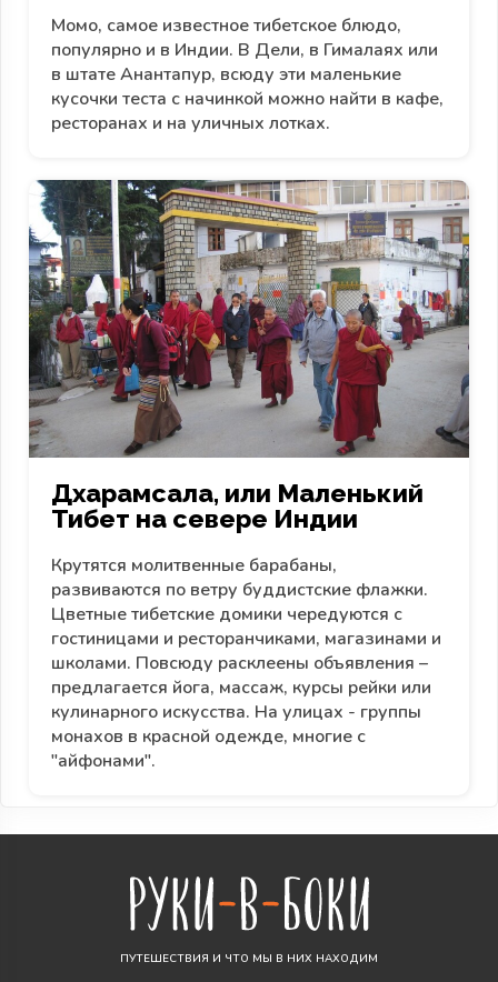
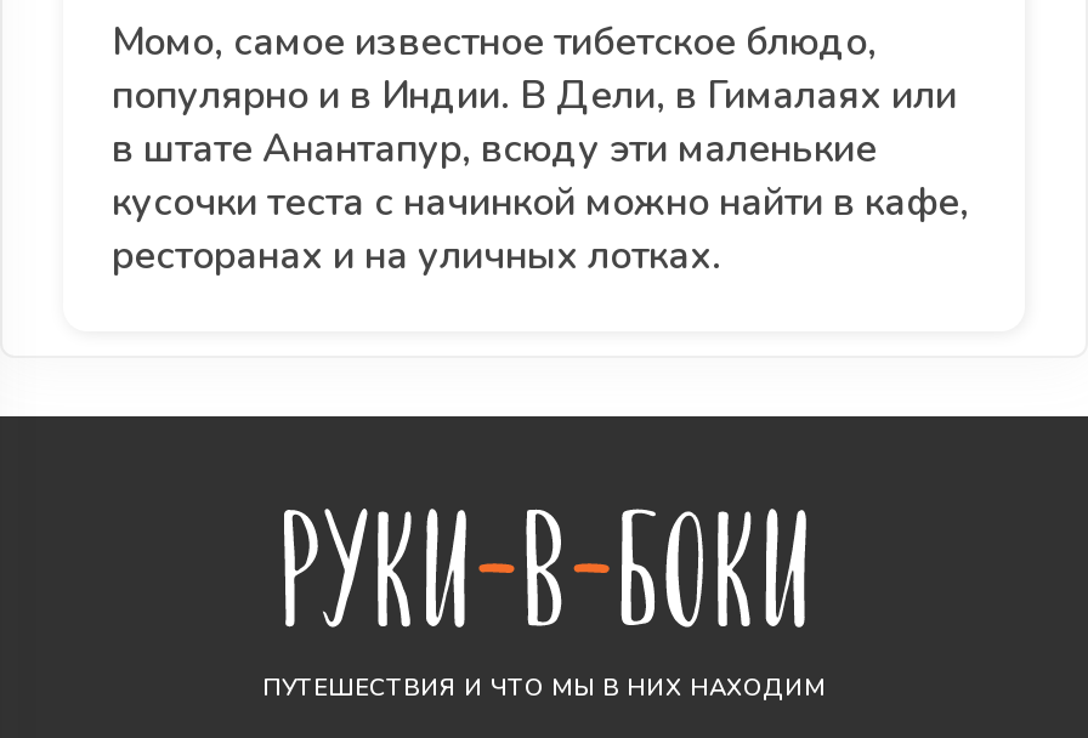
- [image]
- Дхарамсала, или Маленький
- Тибет на севере Индии
- Крутятся молитвенные барабаны,
- развиваются по ветру буддистские флажки.
- Цветные тибетские домики чередуются с
- гостиницами и ресторанчиками, магазинами и
- школами. Повсюду расклеены объявления –
- предлагается йога, массаж, курсы рейки или
- кулинарного искусства. На улицах - группы
- монахов в красной одежде, многие с
- "айфонами".
